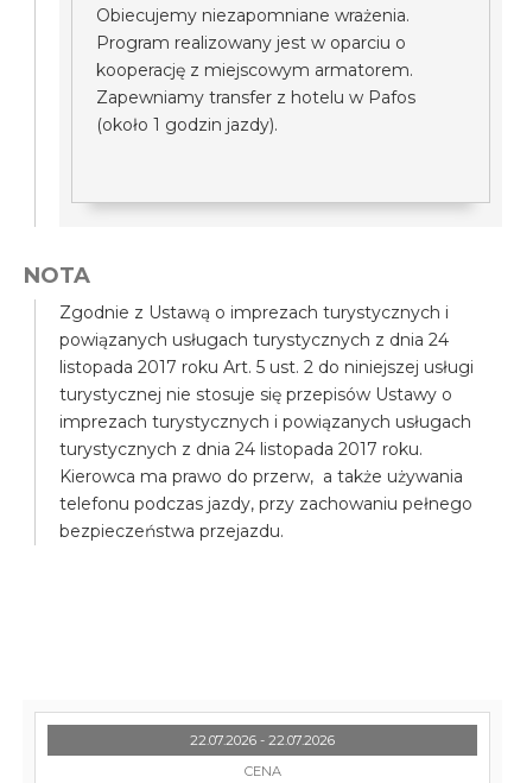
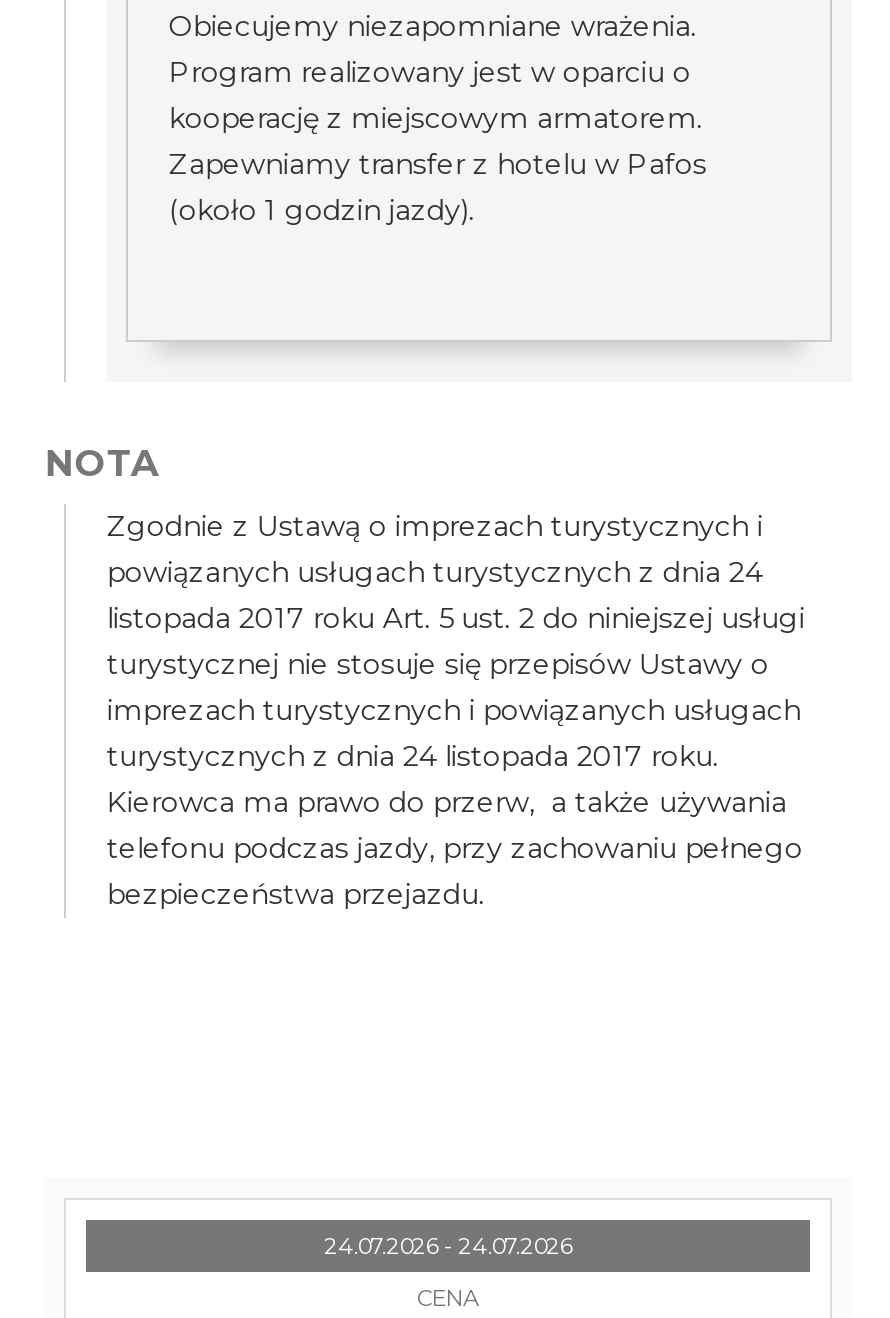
- 22.07.2026 - 22.07.2026
+ 24.07.2026 - 24.07.2026
